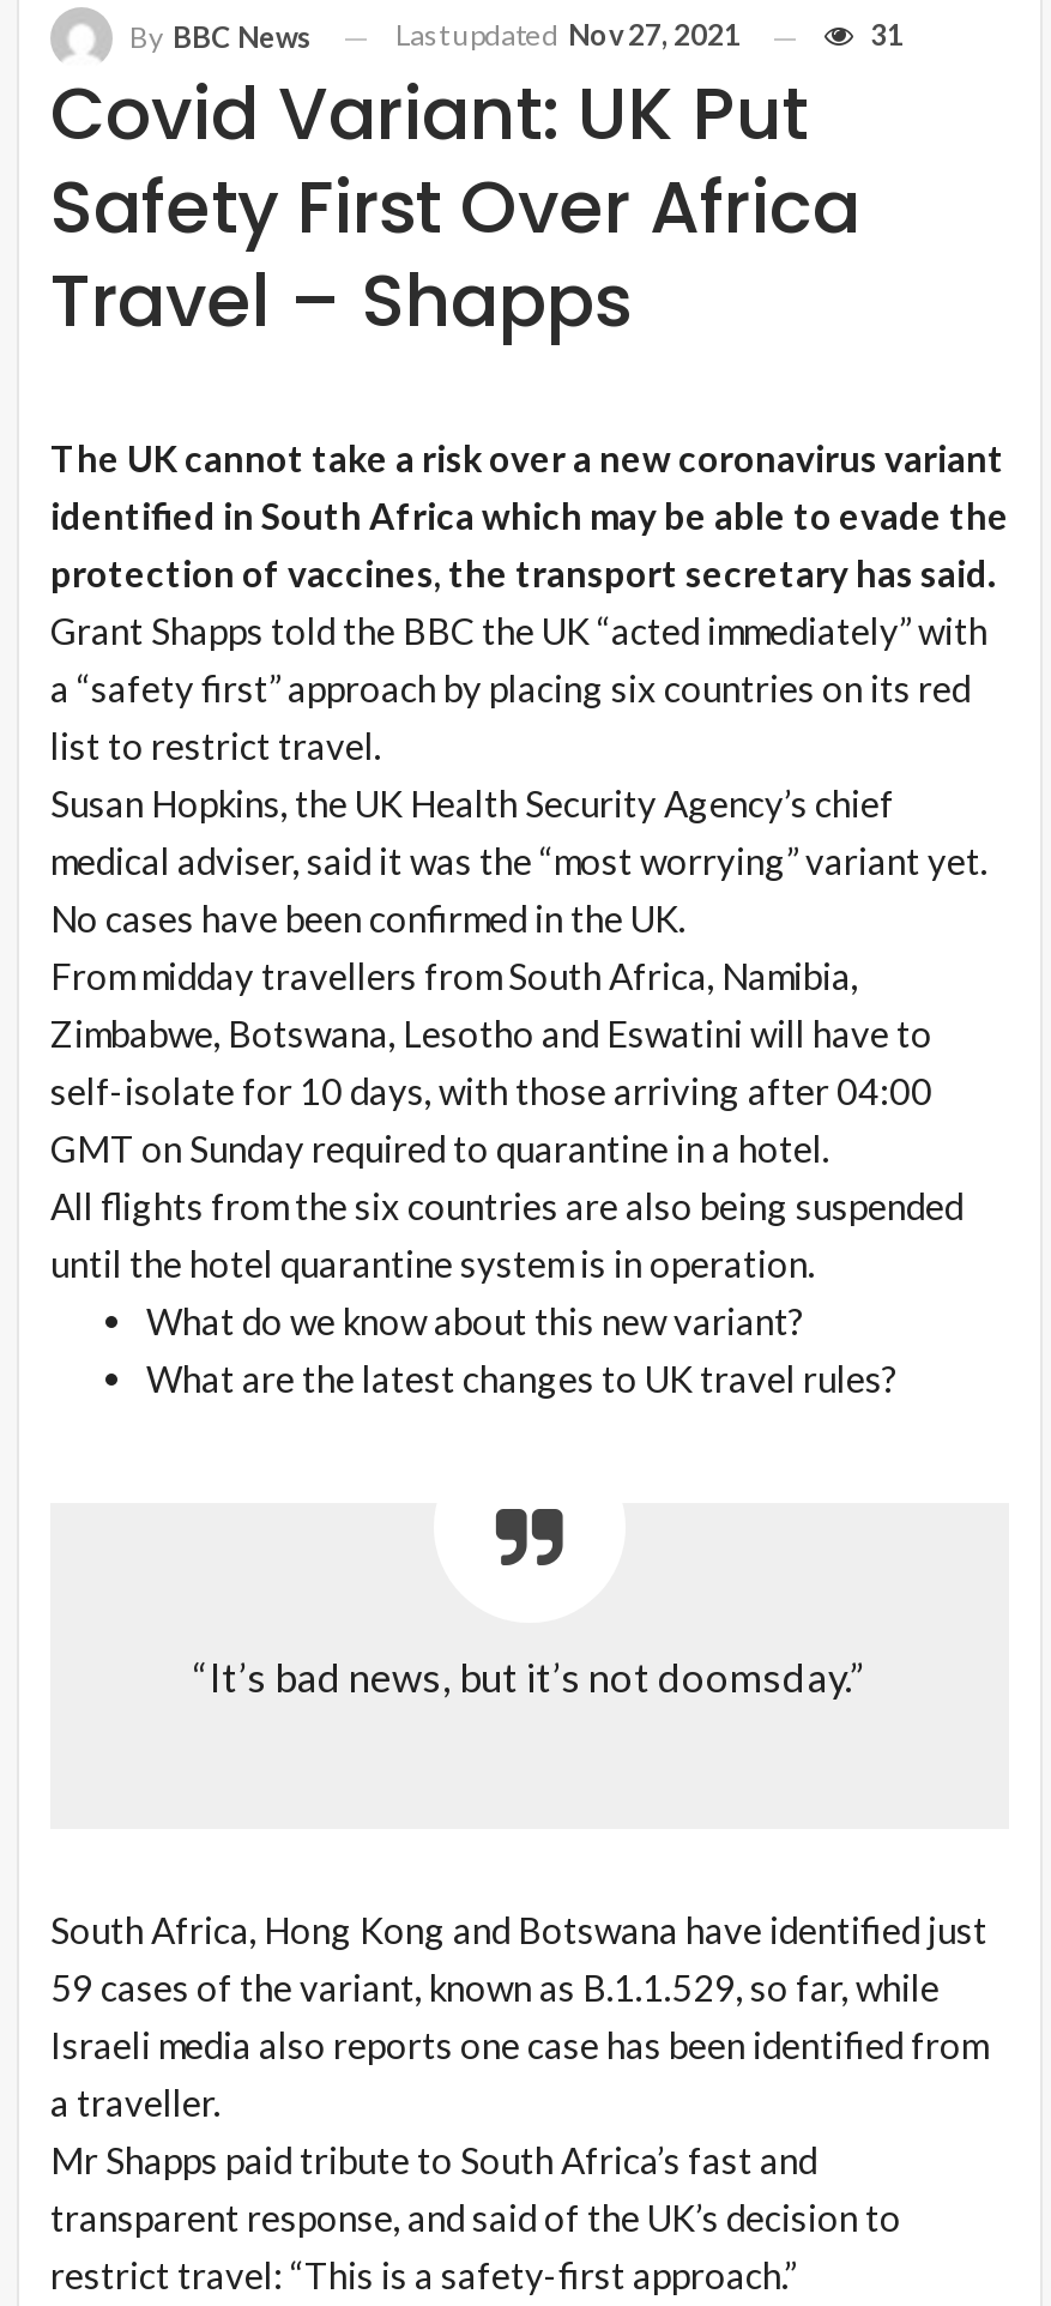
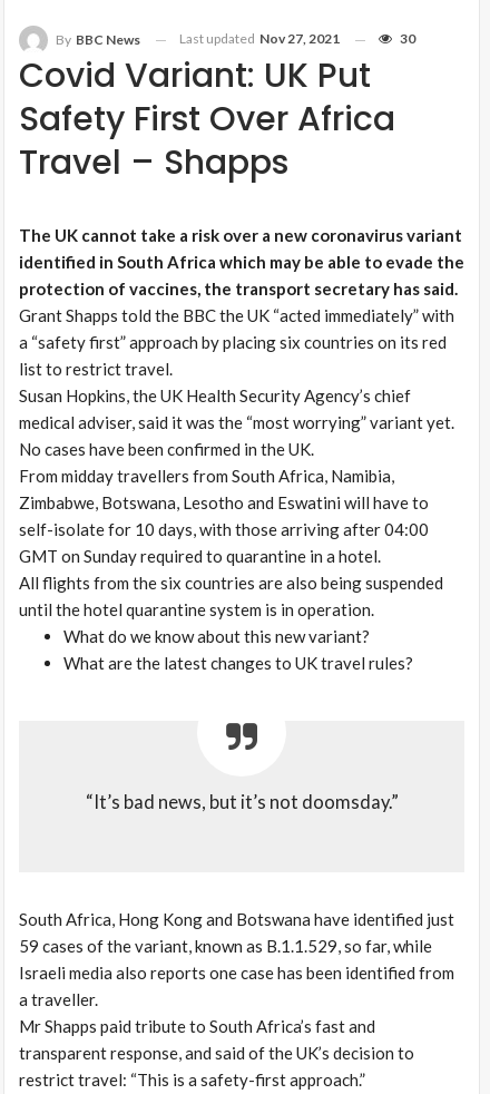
- 31
+ 30
